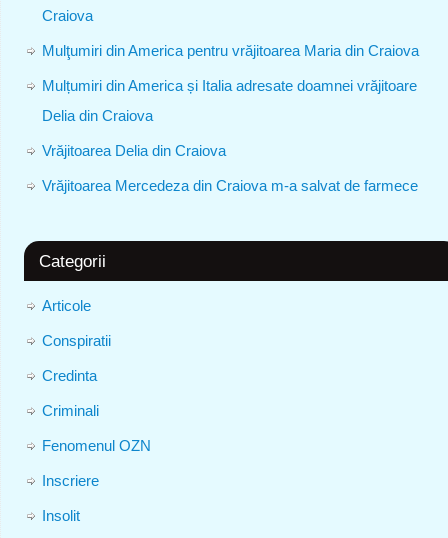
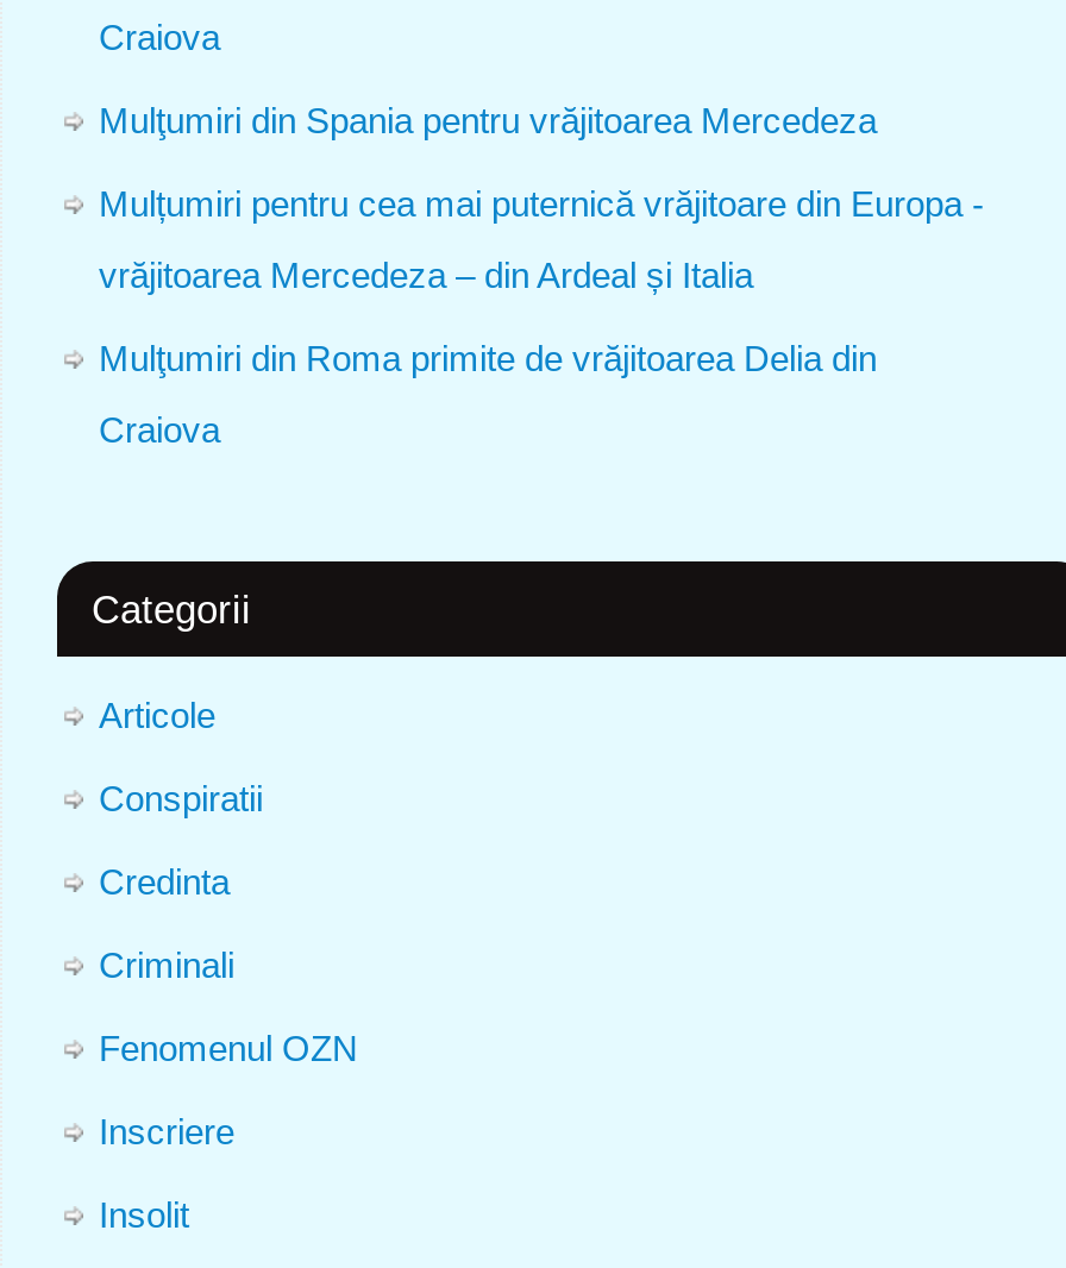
- Mulţumiri din America pentru vrăjitoarea Maria din Craiova
+ Mulţumiri din Spania pentru vrăjitoarea Mercedeza

- Mulțumiri din America și Italia adresate doamnei vrăjitoare
+ Mulțumiri pentru cea mai puternică vrăjitoare din Europa -

- Delia din Craiova
+ vrăjitoarea Mercedeza – din Ardeal și Italia

- Vrăjitoarea Delia din Craiova
+ Mulţumiri din Roma primite de vrăjitoarea Delia din

- Vrăjitoarea Mercedeza din Craiova m-a salvat de farmece
+ Craiova
